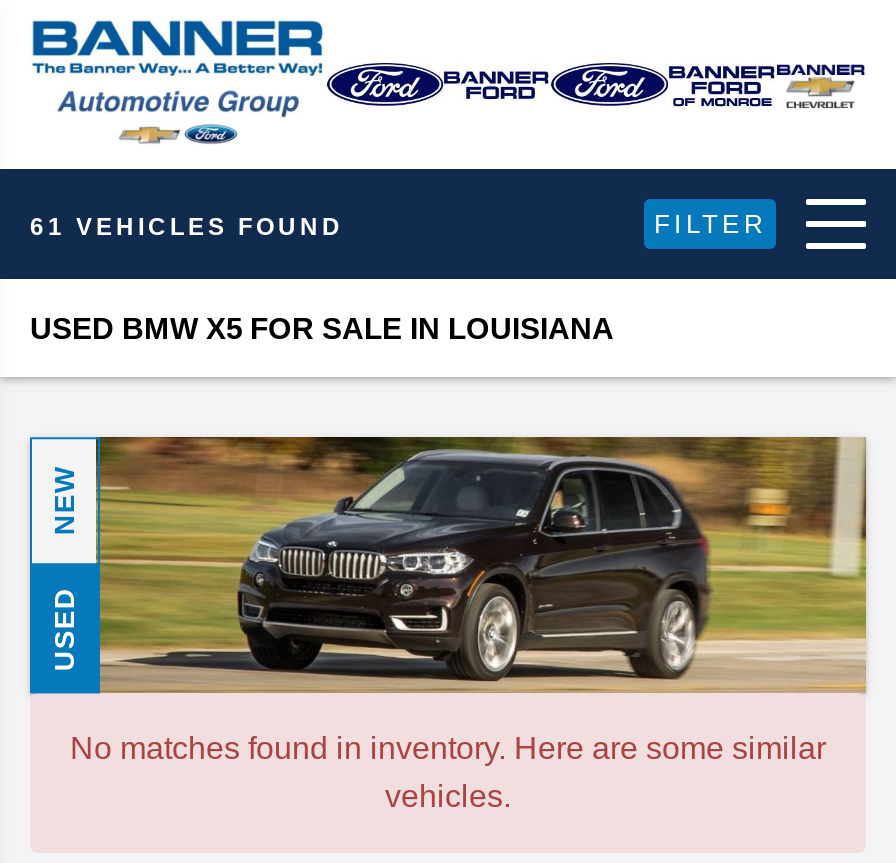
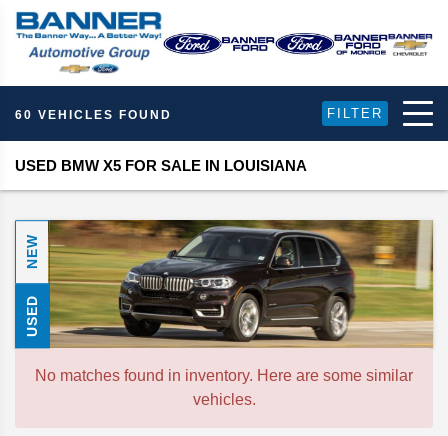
- 61 VEHICLES FOUND
+ 60 VEHICLES FOUND
